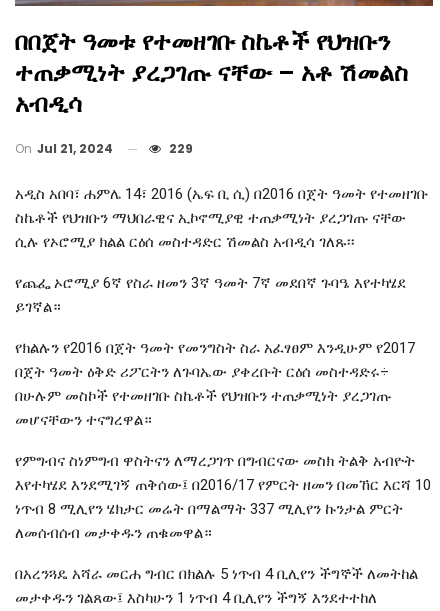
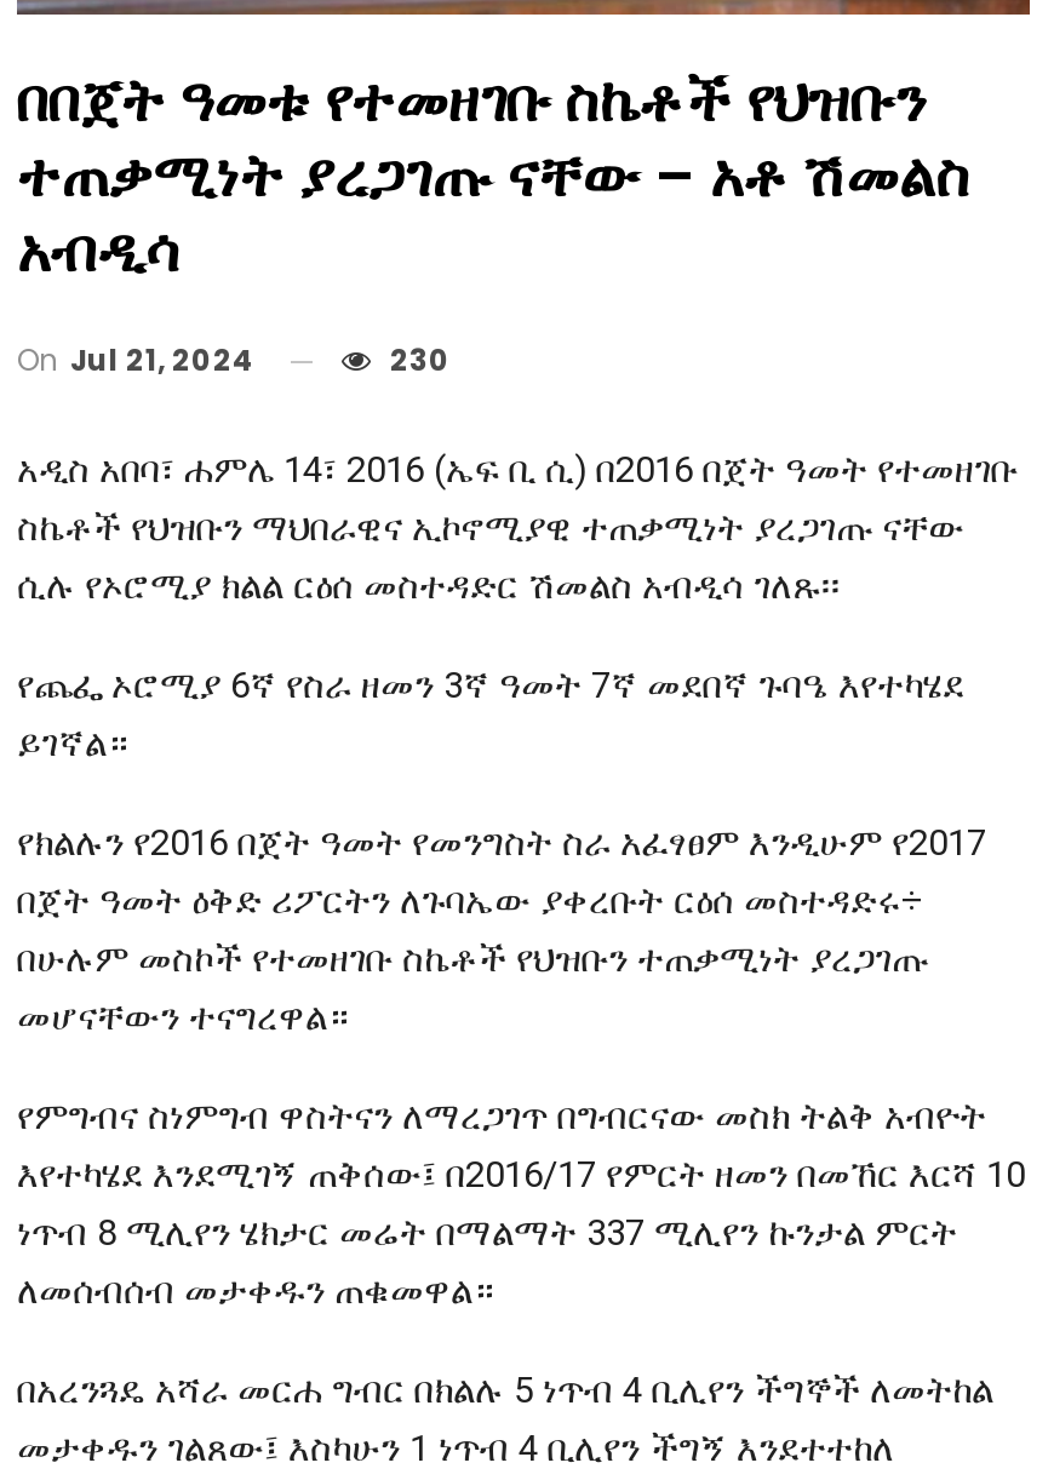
- 229
+ 230
